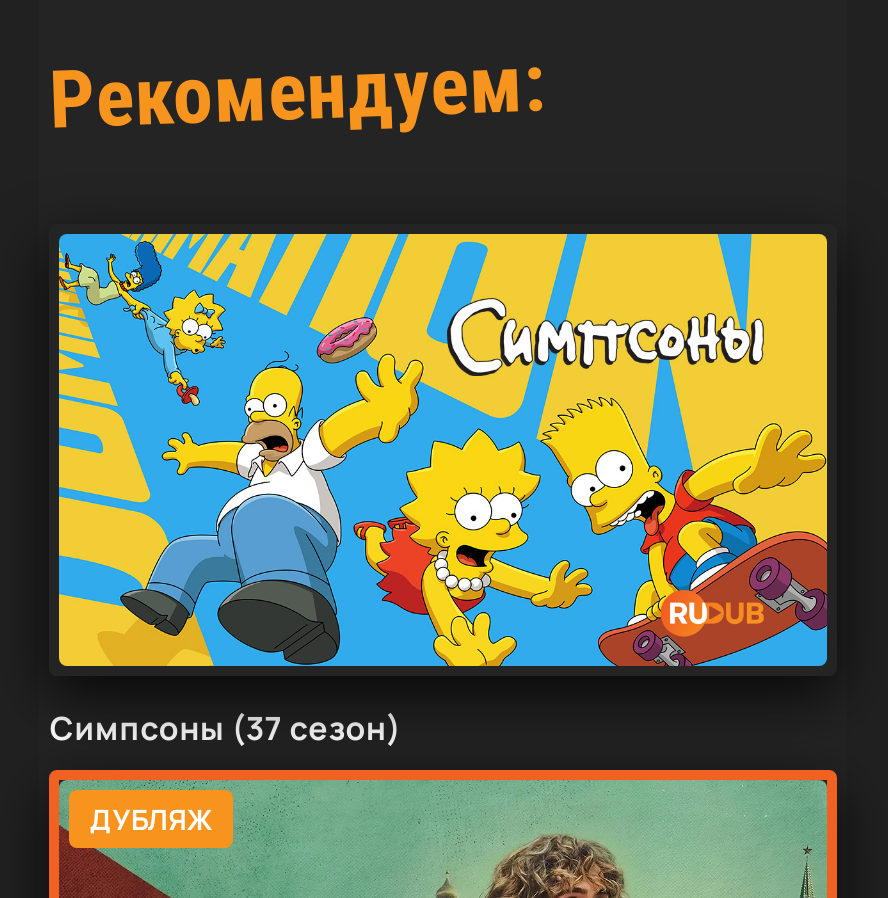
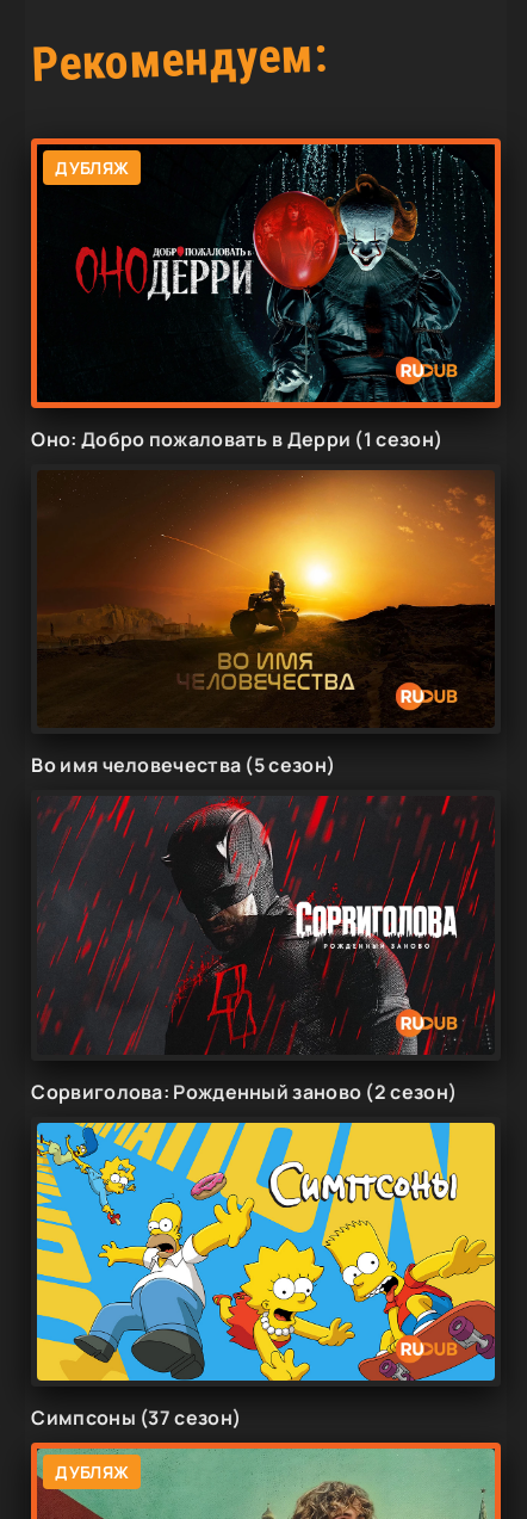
+ [image]
+ ДУБЛЯЖ

+ Оно: Добро пожаловать в Дерри (1 сезон)

+ [image]
+ Во имя человечества (5 сезон)

+ [image]
+ Сорвиголова: Рожденный заново (2 сезон)
